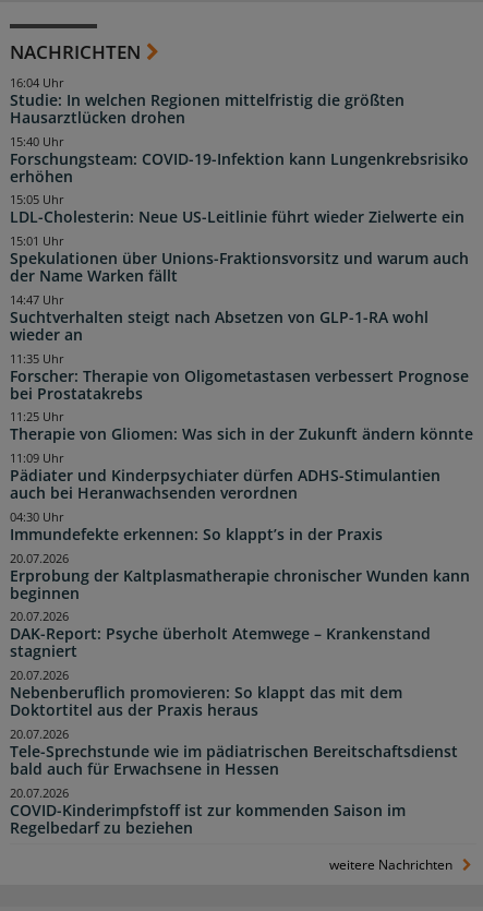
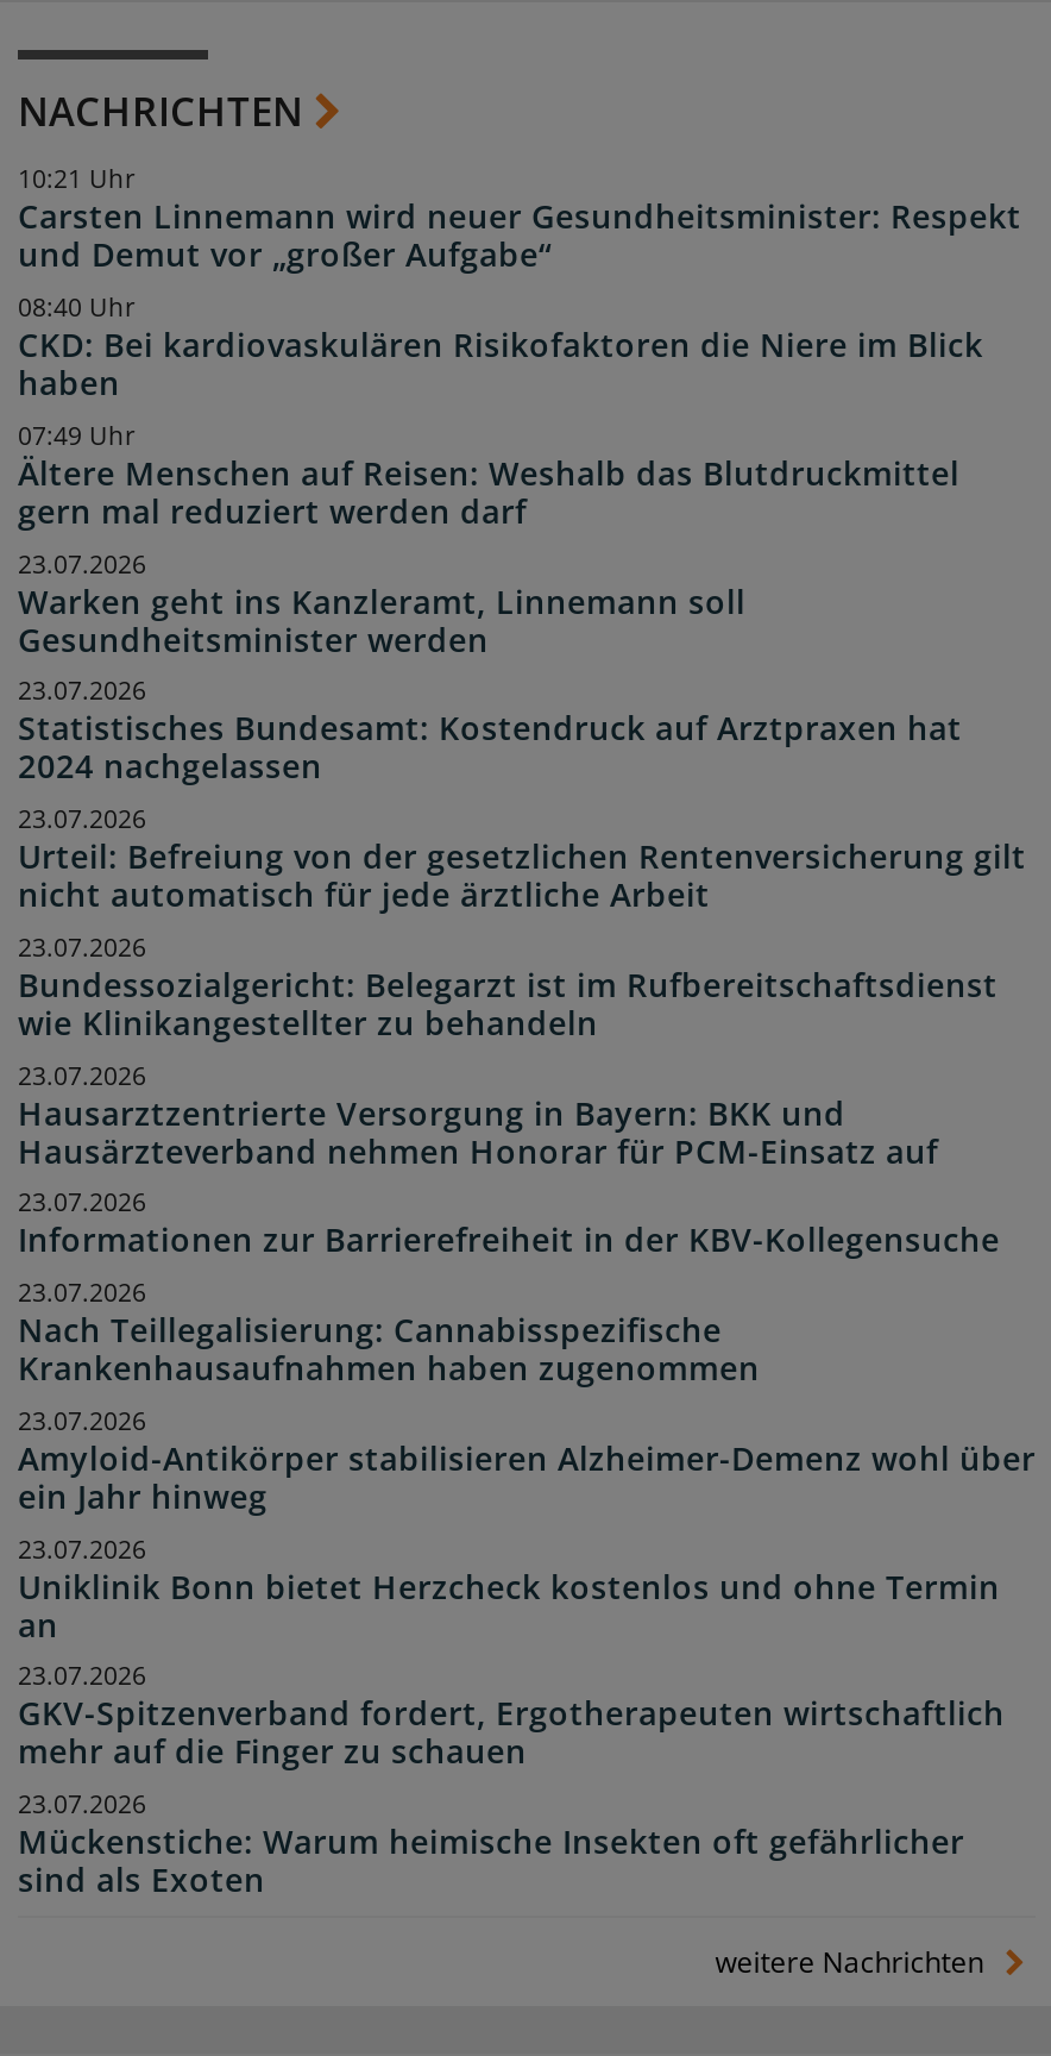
- 16:04 Uhr
+ 10:21 Uhr

- Studie: In welchen Regionen mittelfristig die größten
- Hausarztlücken drohen
+ Carsten Linnemann wird neuer Gesundheitsminister: Respekt
+ und Demut vor „großer Aufgabe“

- 15:40 Uhr
+ 08:40 Uhr

- Forschungsteam: COVID-19-Infektion kann Lungenkrebsrisiko
- erhöhen
+ CKD: Bei kardiovaskulären Risikofaktoren die Niere im Blick
+ haben

- 15:05 Uhr
+ 07:49 Uhr

- LDL-Cholesterin: Neue US-Leitlinie führt wieder Zielwerte ein
+ Ältere Menschen auf Reisen: Weshalb das Blutdruckmittel
+ gern mal reduziert werden darf

- 15:01 Uhr
+ 23.07.2026

- Spekulationen über Unions-Fraktionsvorsitz und warum auch
- der Name Warken fällt
+ Warken geht ins Kanzleramt, Linnemann soll
+ Gesundheitsminister werden

- 14:47 Uhr
+ 23.07.2026

- Suchtverhalten steigt nach Absetzen von GLP-1-RA wohl
- wieder an
+ Statistisches Bundesamt: Kostendruck auf Arztpraxen hat
+ 2024 nachgelassen

- 11:35 Uhr
+ 23.07.2026

- Forscher: Therapie von Oligometastasen verbessert Prognose
- bei Prostatakrebs
+ Urteil: Befreiung von der gesetzlichen Rentenversicherung gilt
+ nicht automatisch für jede ärztliche Arbeit

- 11:25 Uhr
+ 23.07.2026

- Therapie von Gliomen: Was sich in der Zukunft ändern könnte
+ Bundessozialgericht: Belegarzt ist im Rufbereitschaftsdienst
+ wie Klinikangestellter zu behandeln

- 11:09 Uhr
+ 23.07.2026

- Pädiater und Kinderpsychiater dürfen ADHS-Stimulantien
- auch bei Heranwachsenden verordnen
+ Hausarztzentrierte Versorgung in Bayern: BKK und
+ Hausärzteverband nehmen Honorar für PCM-Einsatz auf

- 04:30 Uhr
+ 23.07.2026

- Immundefekte erkennen: So klappt’s in der Praxis
+ Informationen zur Barrierefreiheit in der KBV-Kollegensuche

- 20.07.2026
+ 23.07.2026

- Erprobung der Kaltplasmatherapie chronischer Wunden kann
- beginnen
+ Nach Teillegalisierung: Cannabisspezifische
+ Krankenhausaufnahmen haben zugenommen

- 20.07.2026
+ 23.07.2026

- DAK-Report: Psyche überholt Atemwege – Krankenstand
- stagniert
+ Amyloid-Antikörper stabilisieren Alzheimer-Demenz wohl über
+ ein Jahr hinweg

- 20.07.2026
+ 23.07.2026

- Nebenberuflich promovieren: So klappt das mit dem
- Doktortitel aus der Praxis heraus
+ Uniklinik Bonn bietet Herzcheck kostenlos und ohne Termin
+ an

- 20.07.2026
+ 23.07.2026

- Tele-Sprechstunde wie im pädiatrischen Bereitschaftsdienst
- bald auch für Erwachsene in Hessen
+ GKV-Spitzenverband fordert, Ergotherapeuten wirtschaftlich
+ mehr auf die Finger zu schauen

- 20.07.2026
+ 23.07.2026

- COVID-Kinderimpfstoff ist zur kommenden Saison im
- Regelbedarf zu beziehen
+ Mückenstiche: Warum heimische Insekten oft gefährlicher
+ sind als Exoten
